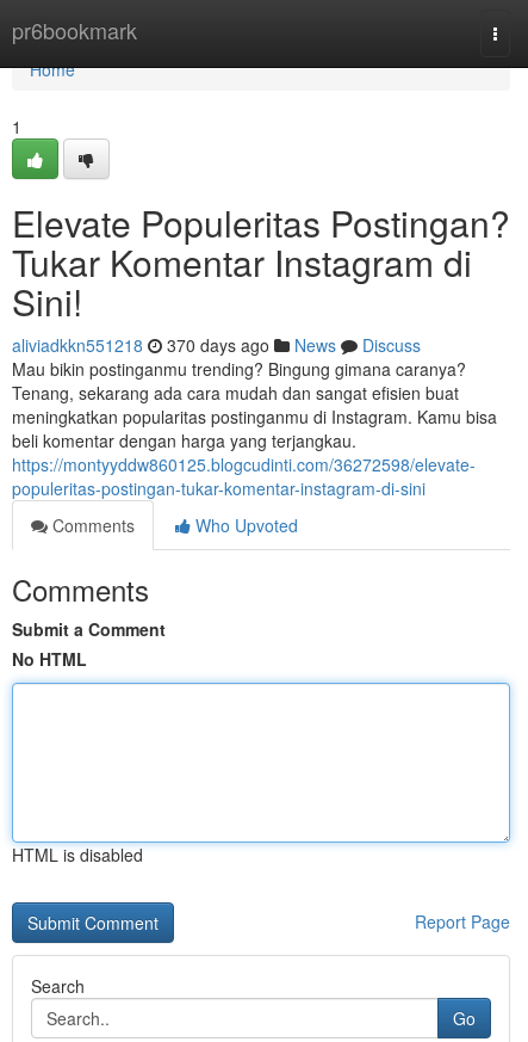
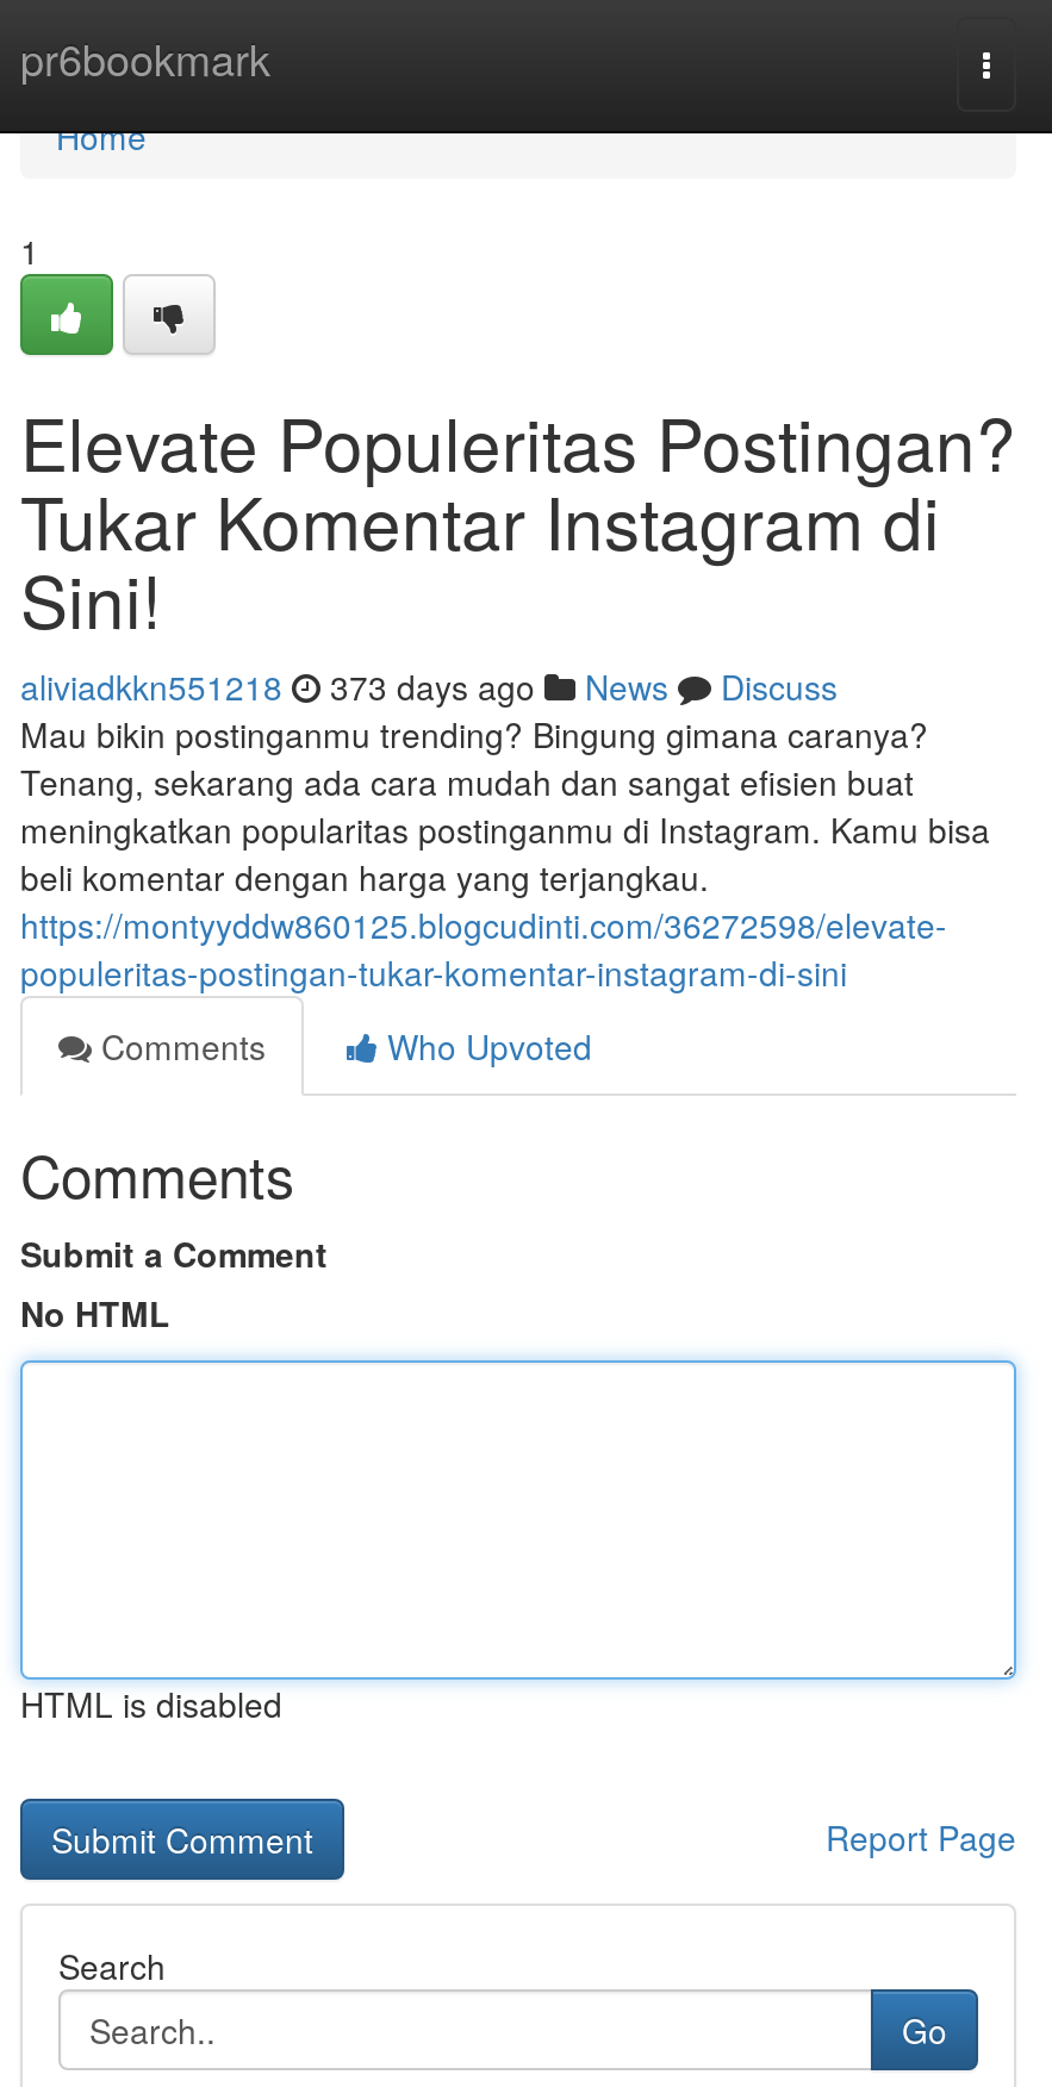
- aliviadkkn551218 370 days ago News Discuss
+ aliviadkkn551218 373 days ago News Discuss
